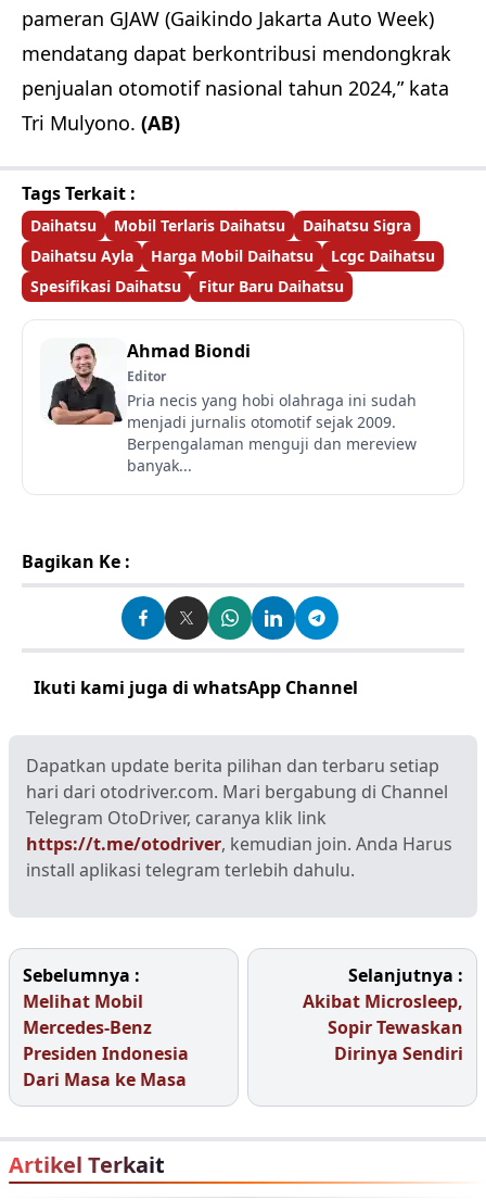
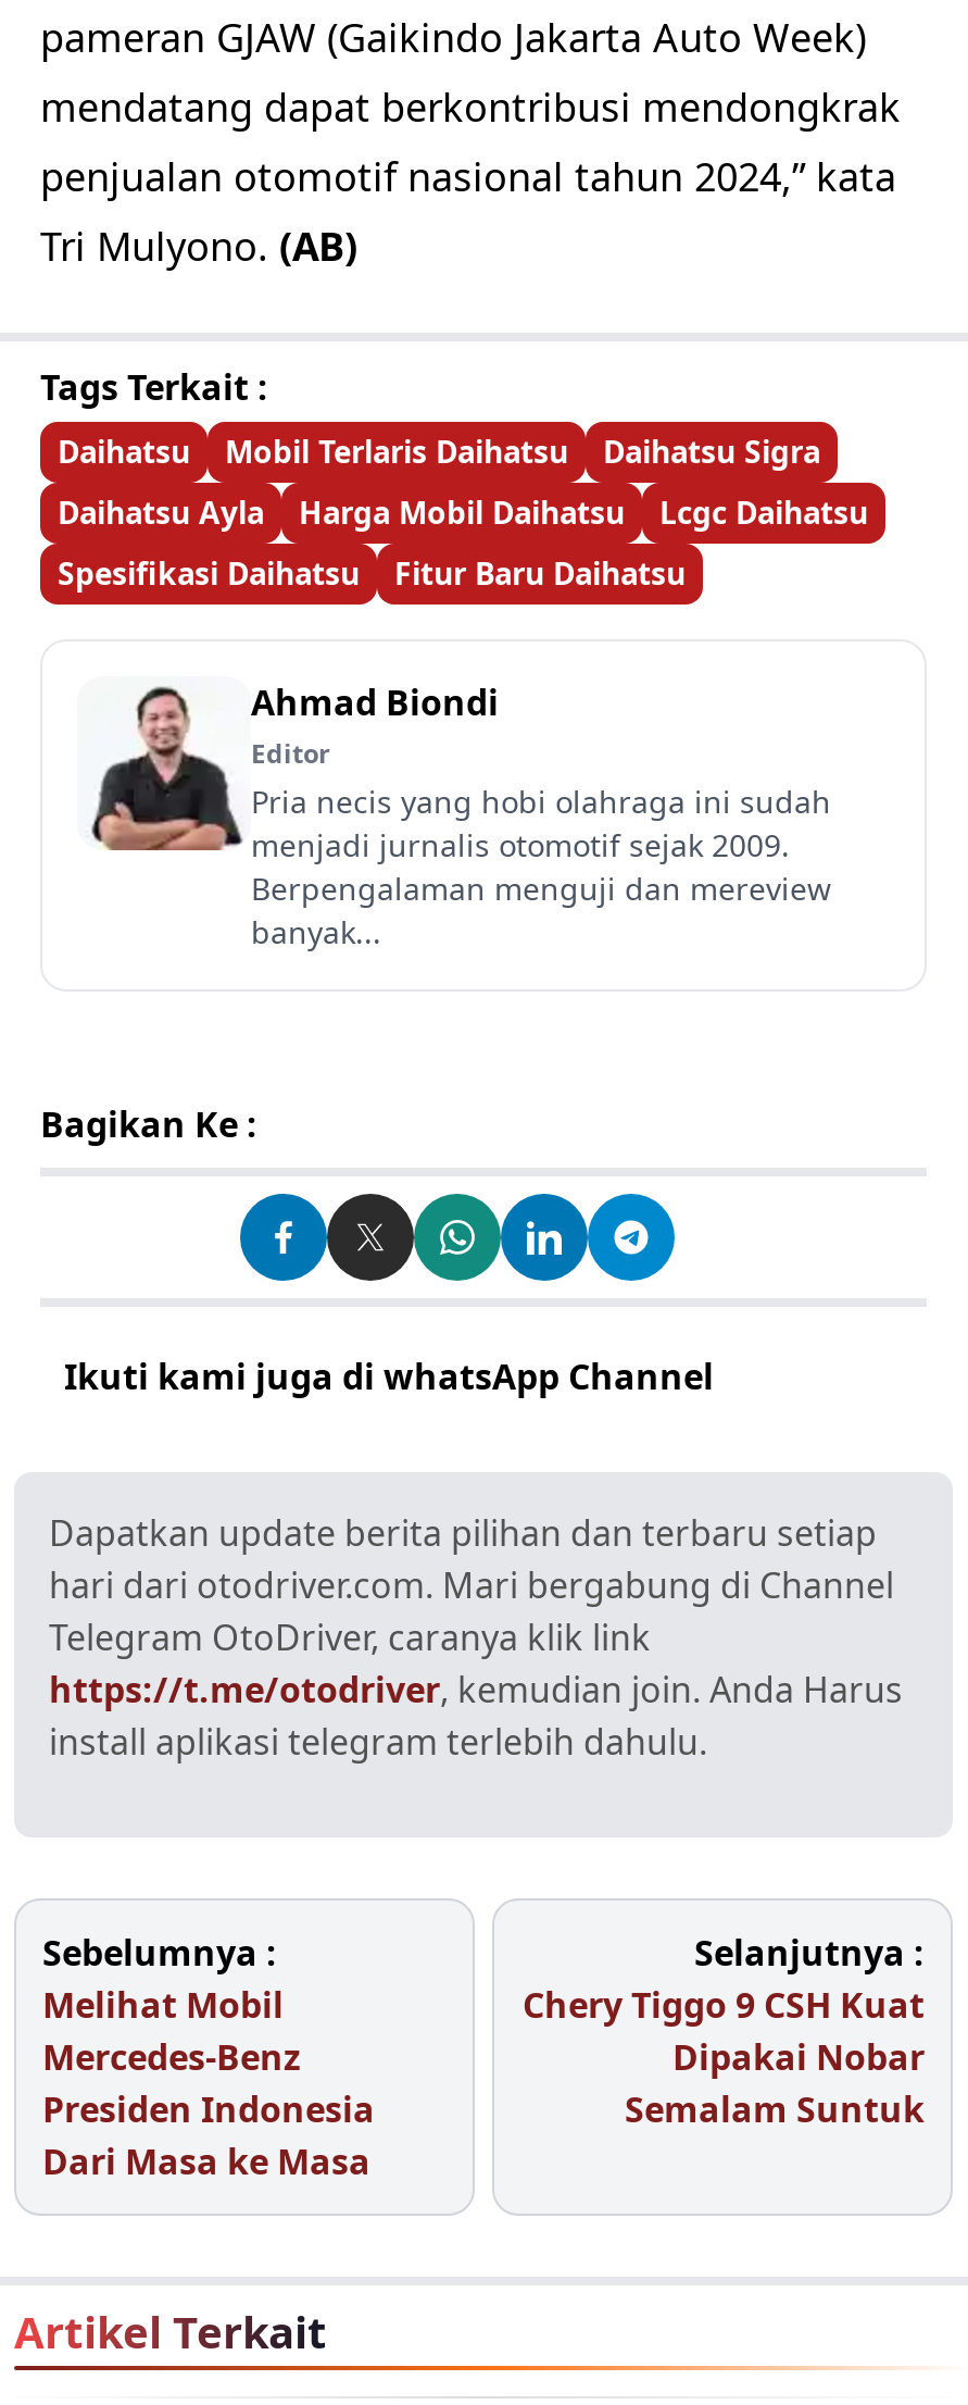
- Akibat Microsleep,
- Sopir Tewaskan
- Dirinya Sendiri
+ Chery Tiggo 9 CSH Kuat
+ Dipakai Nobar
+ Semalam Suntuk
